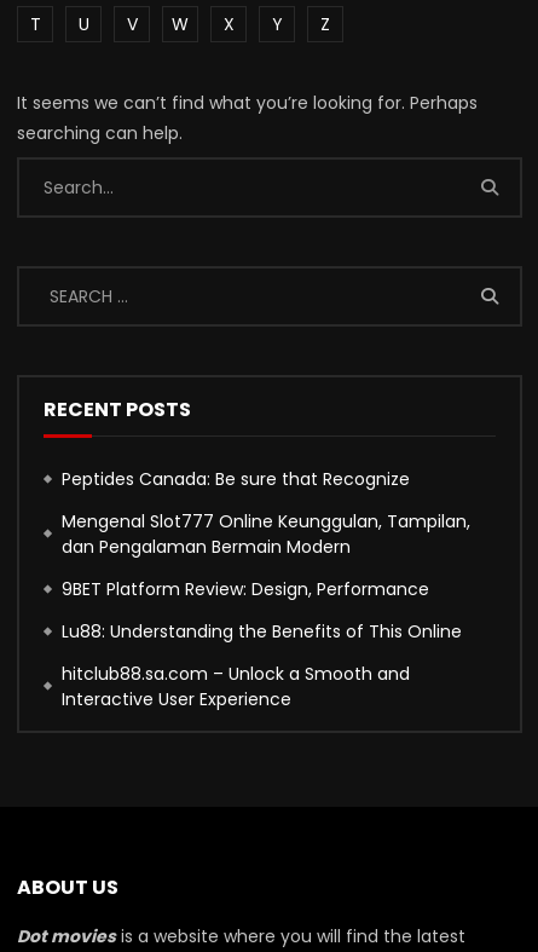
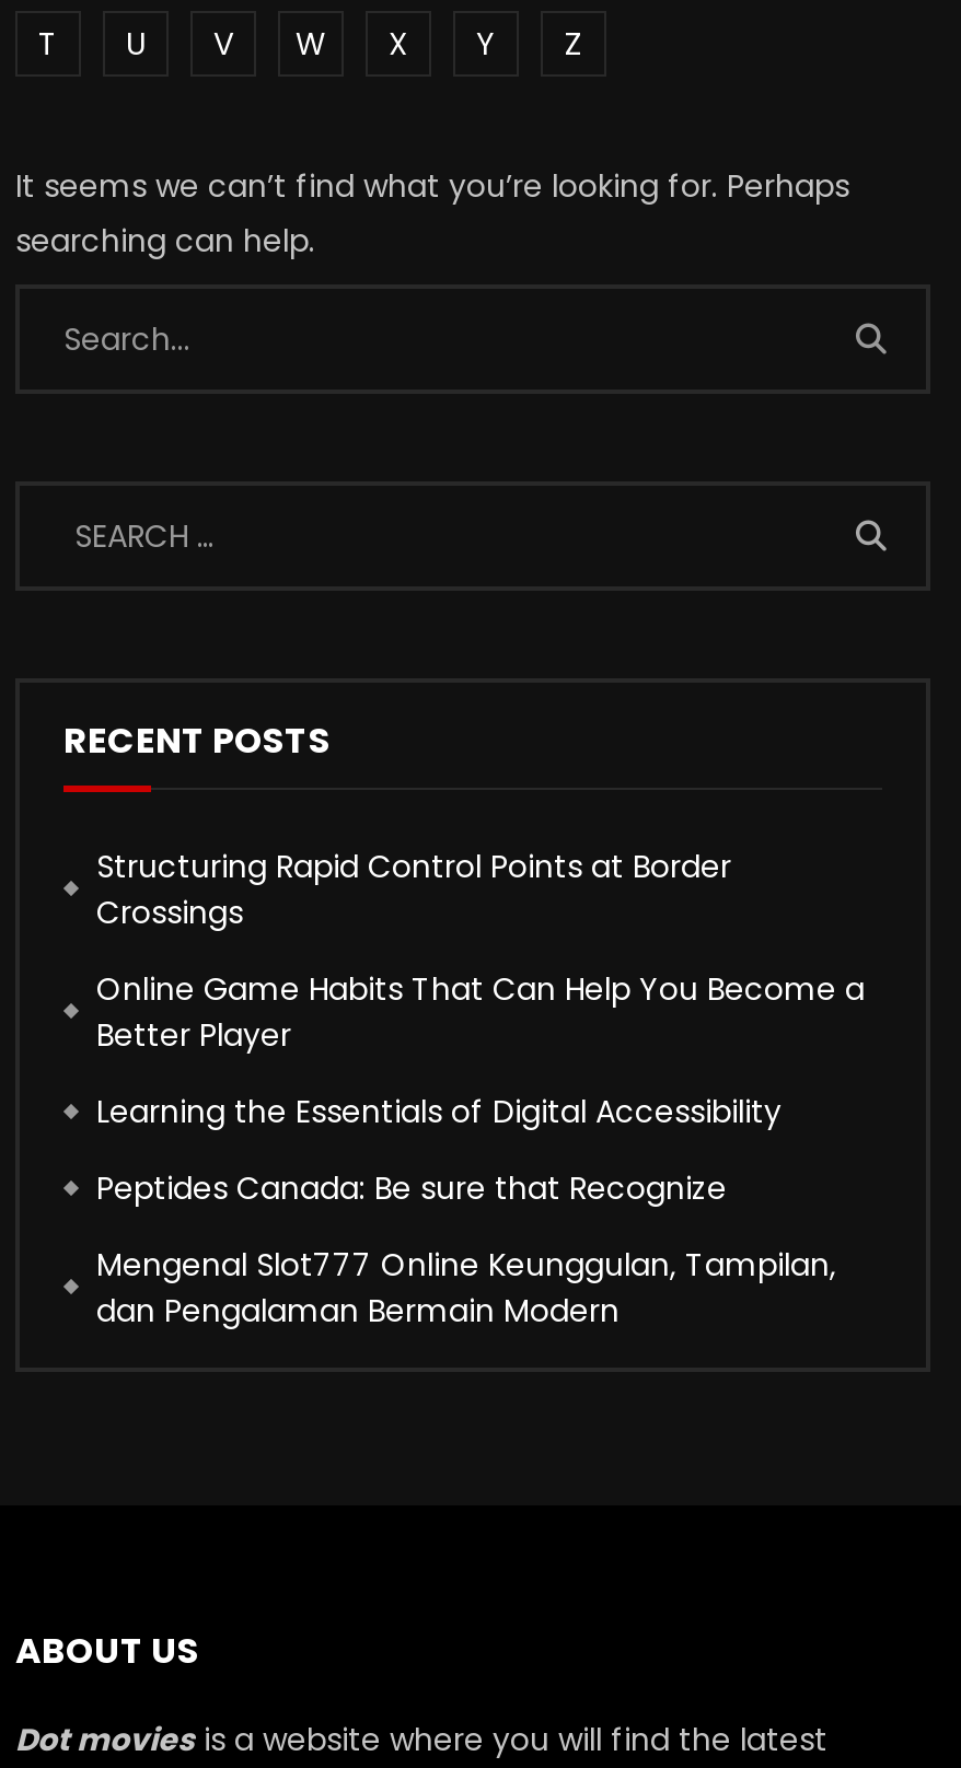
+ Structuring Rapid Control Points at Border
+ Crossings
+ Online Game Habits That Can Help You Become a
+ Better Player
+ Learning the Essentials of Digital Accessibility

moved down: Peptides Canada: Be sure that Recognize | Mengenal Slot777 Online Keunggulan, Tampilan, | dan Pengalaman Bermain Modern

- 9BET Platform Review: Design, Performance
- Lu88: Understanding the Benefits of This Online
- hitclub88.sa.com – Unlock a Smooth and
- Interactive User Experience
